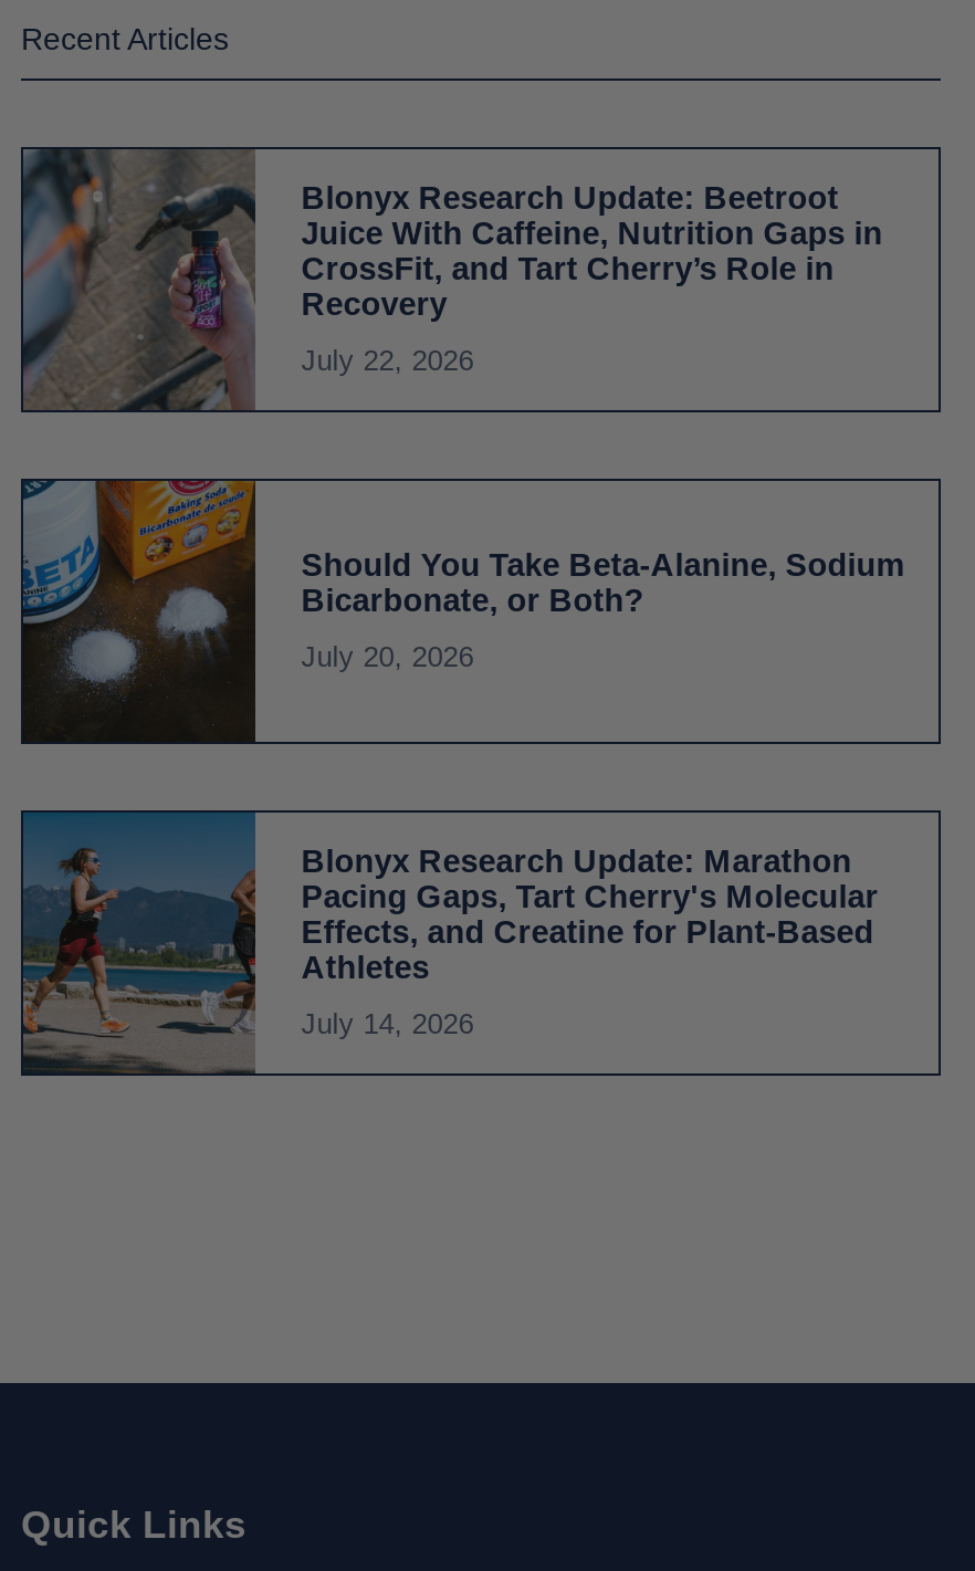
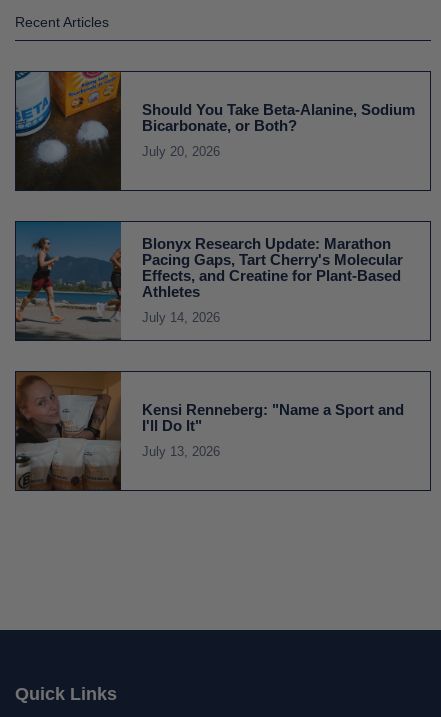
- [image]
- Blonyx Research Update: Beetroot
- Juice With Caffeine, Nutrition Gaps in
- CrossFit, and Tart Cherry’s Role in
- Recovery
- July 22, 2026

moved up: [image] | Should You Take Beta-Alanine, Sodium | Bicarbonate, or Both? | ... | Athletes | July 14, 2026

+ [image]
+ Kensi Renneberg: "Name a Sport and
+ I'll Do It"
+ July 13, 2026
